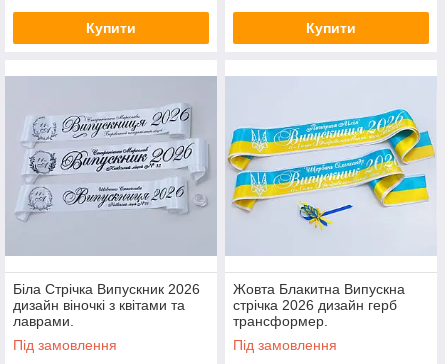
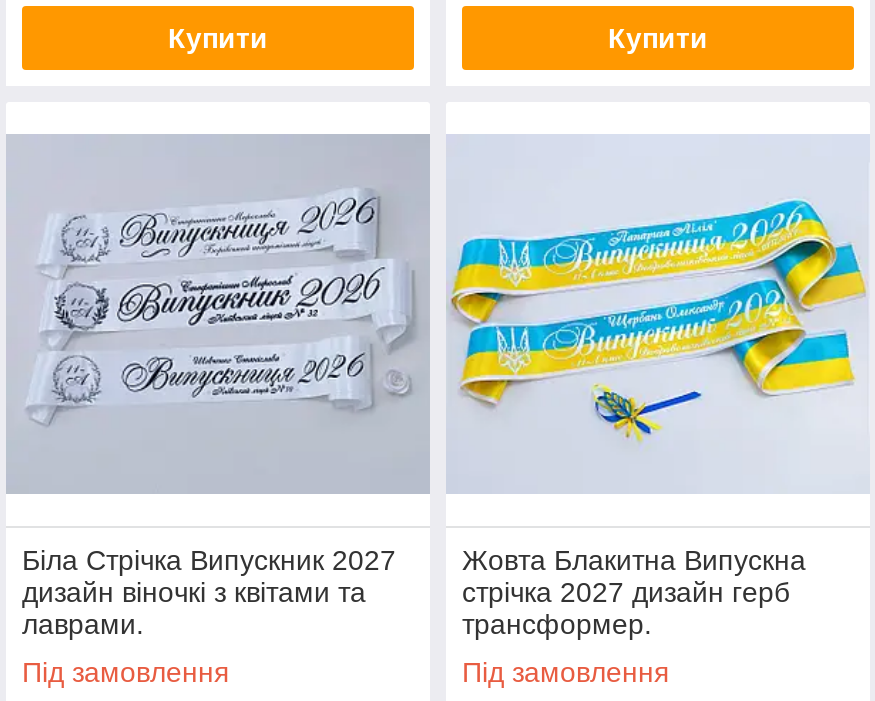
- Біла Стрічка Випускник 2026
+ Біла Стрічка Випускник 2027

- стрічка 2026 дизайн герб
+ стрічка 2027 дизайн герб
